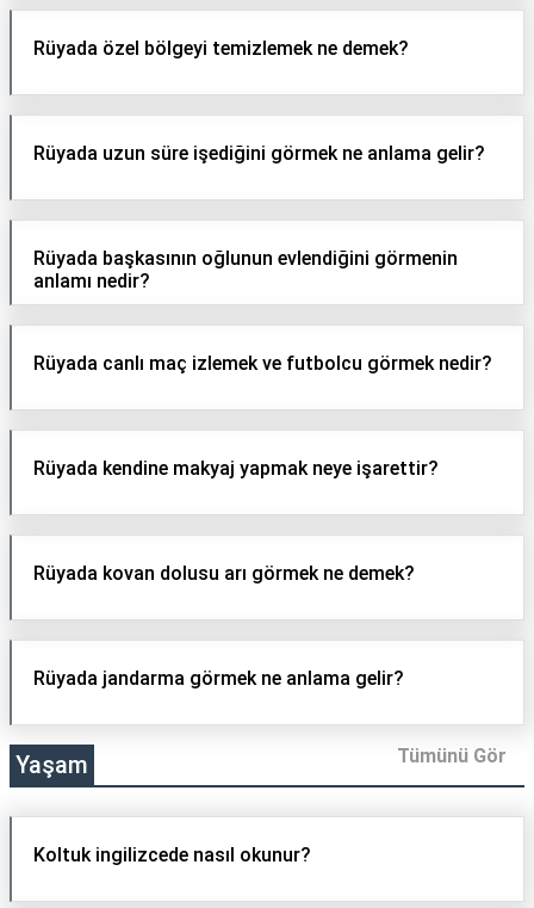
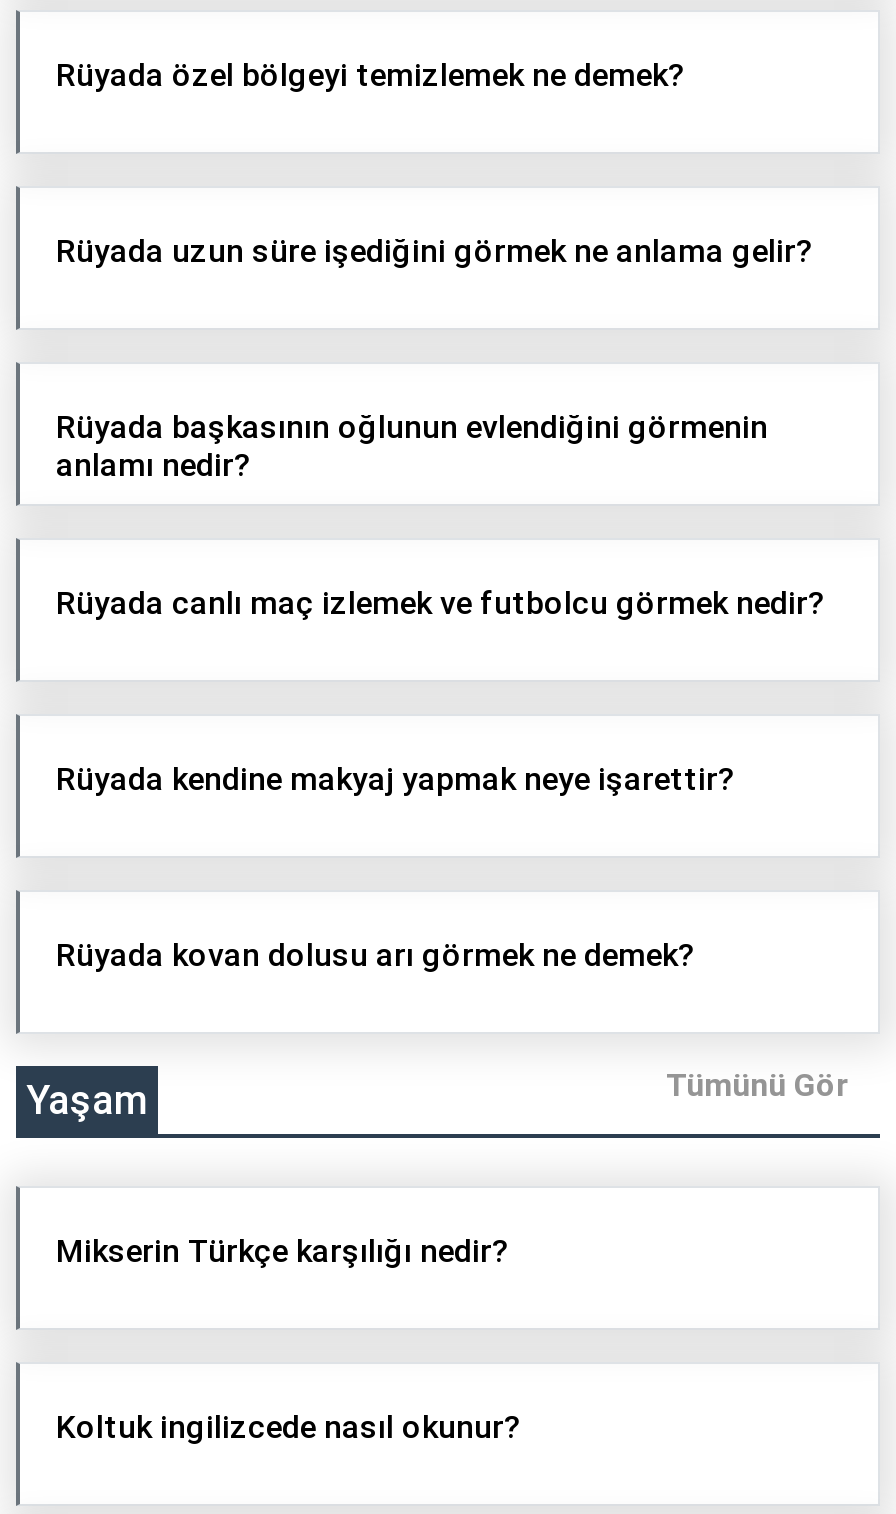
- Rüyada jandarma görmek ne anlama gelir?

moved up: Yaşam | Tümünü Gör

+ Mikserin Türkçe karşılığı nedir?
